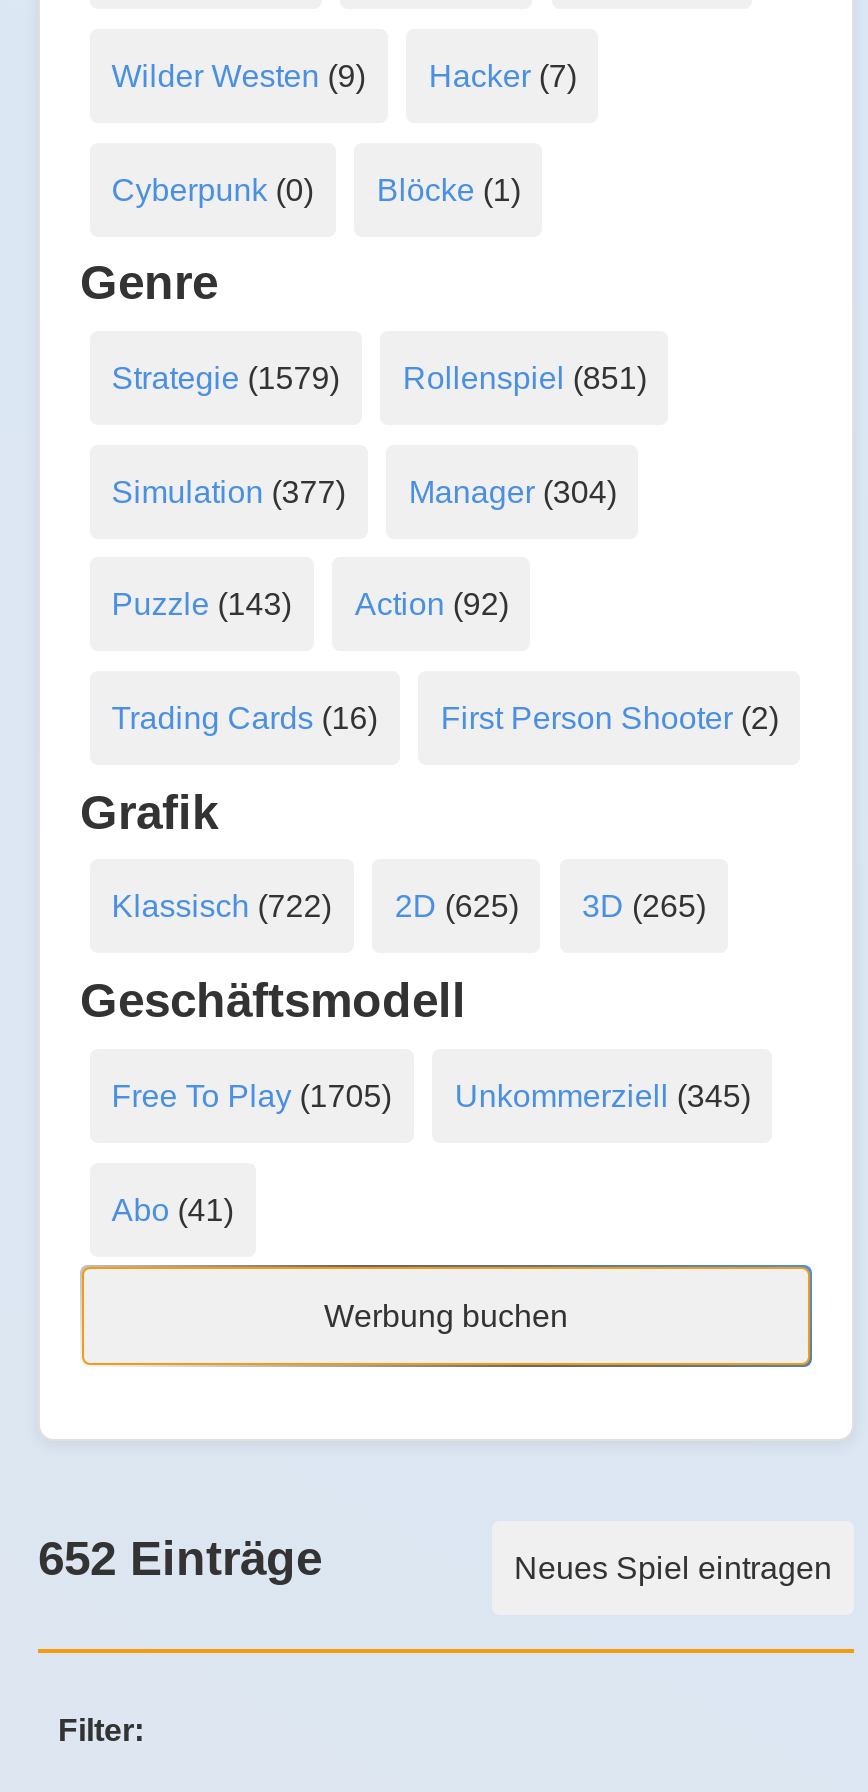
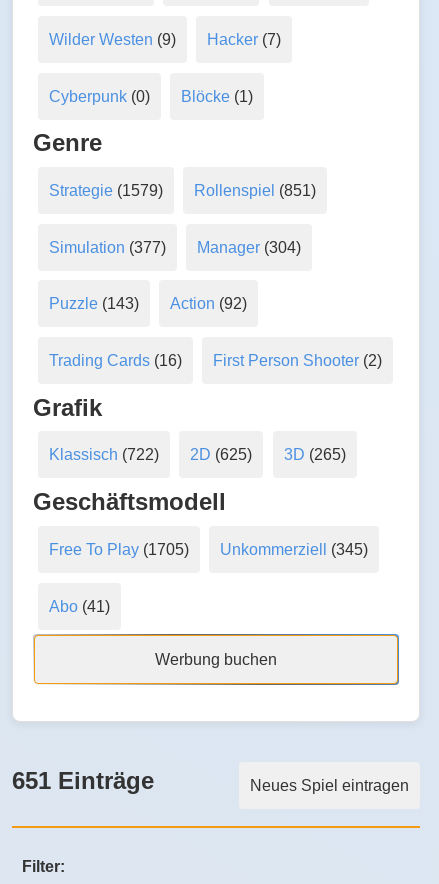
- 652 Einträge
+ 651 Einträge
